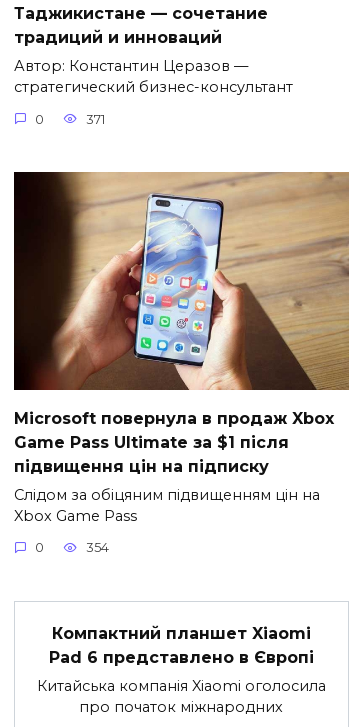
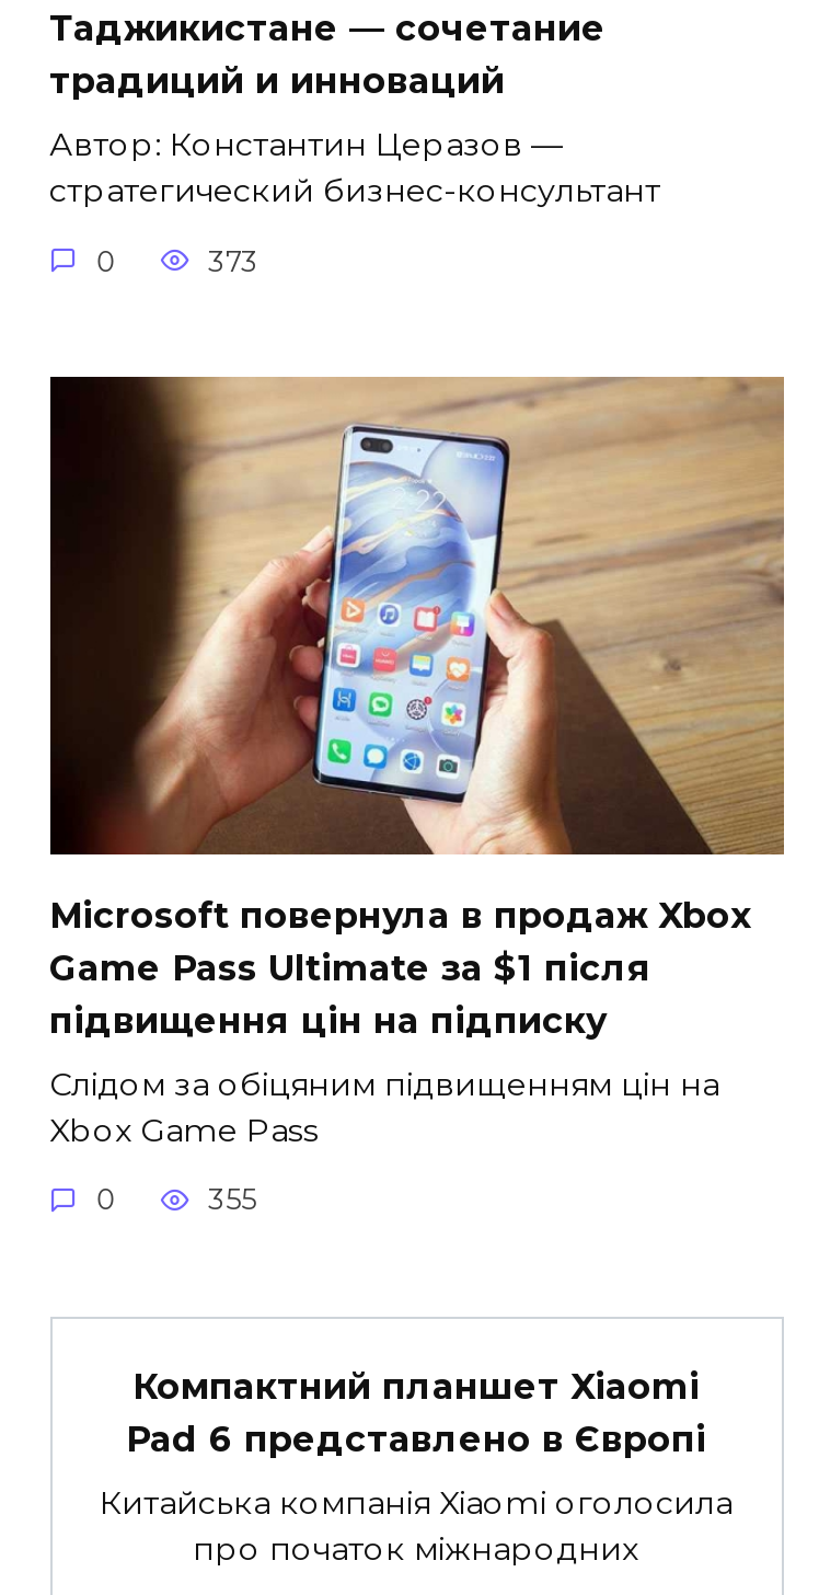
- 371
+ 373

- 354
+ 355
